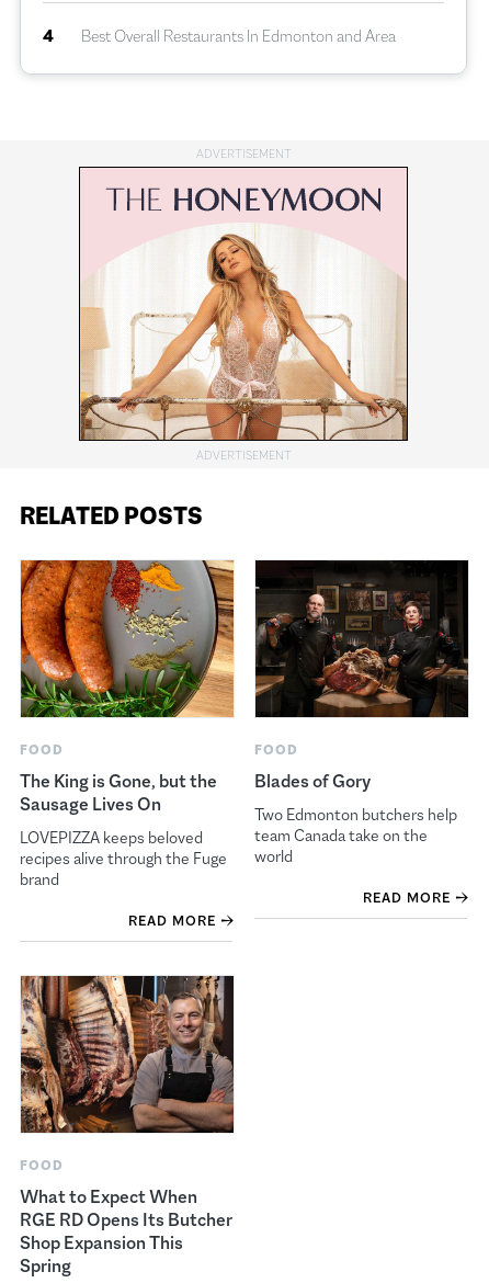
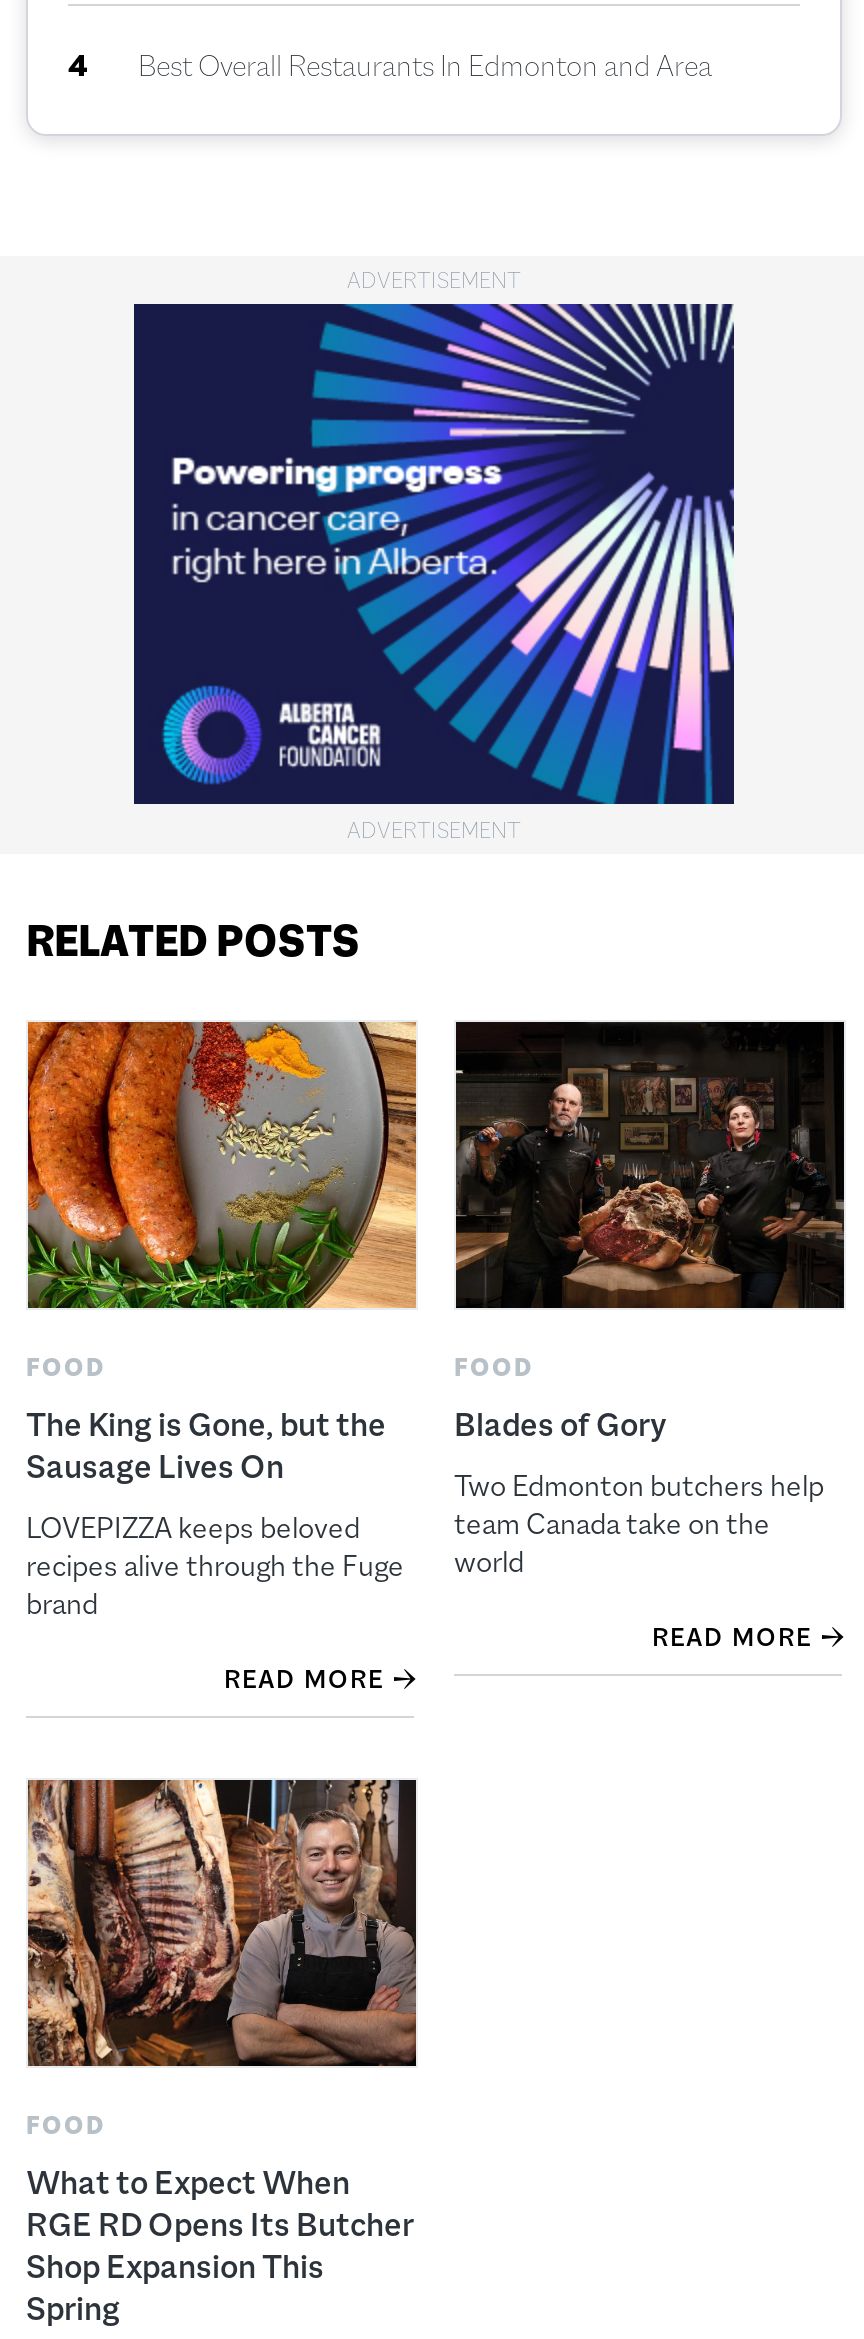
- [image]
+ [image]
